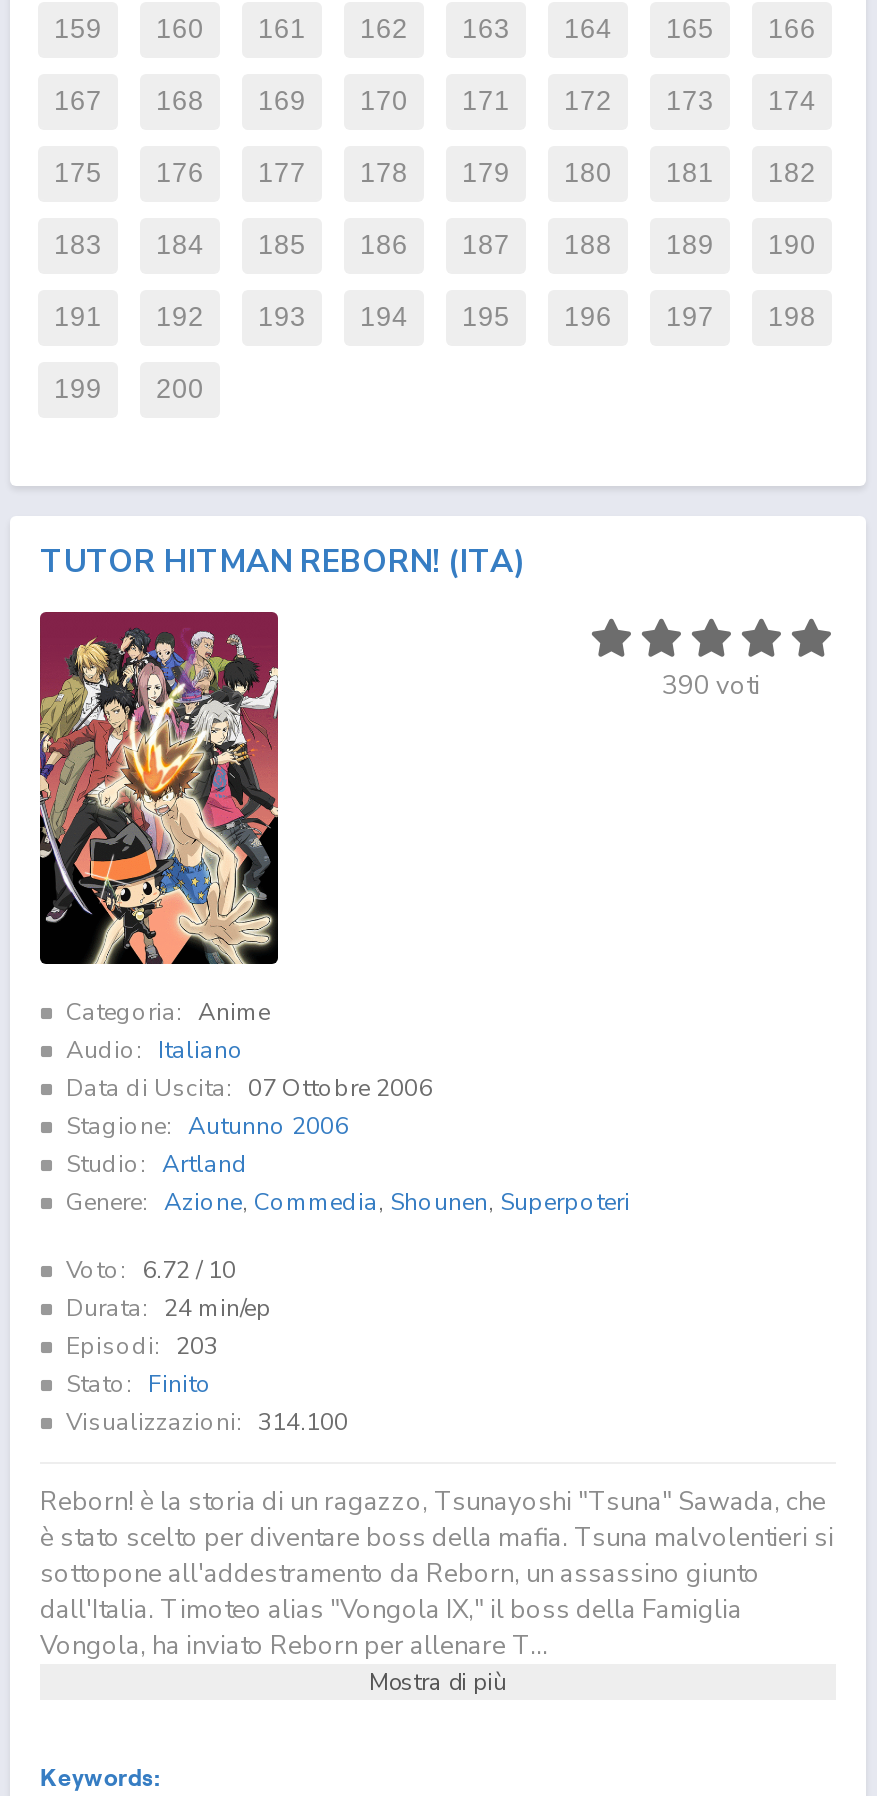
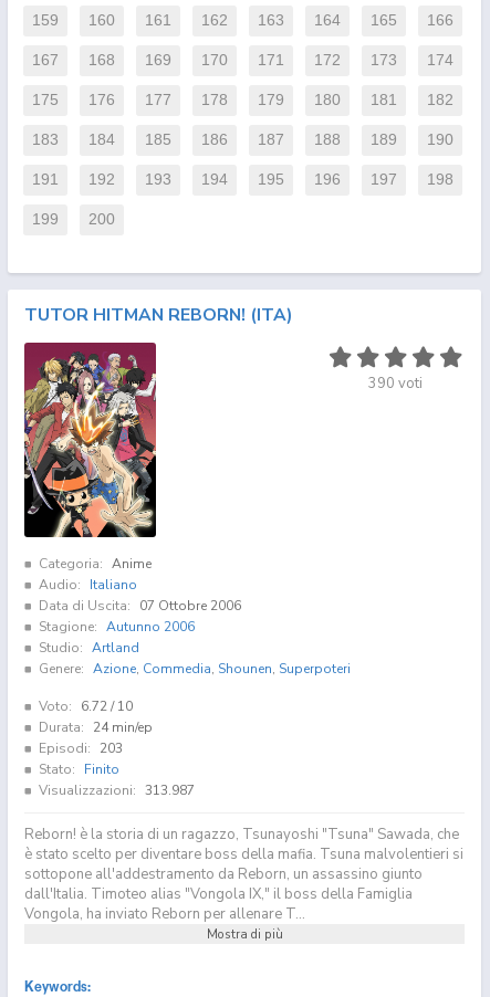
- Visualizzazioni: 314.100
+ Visualizzazioni: 313.987
